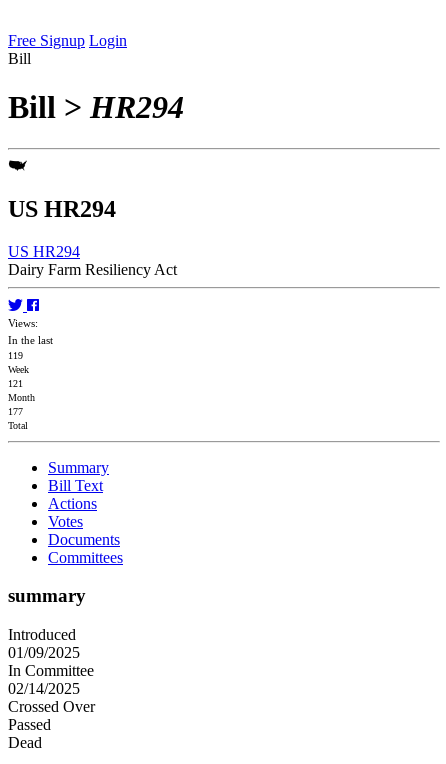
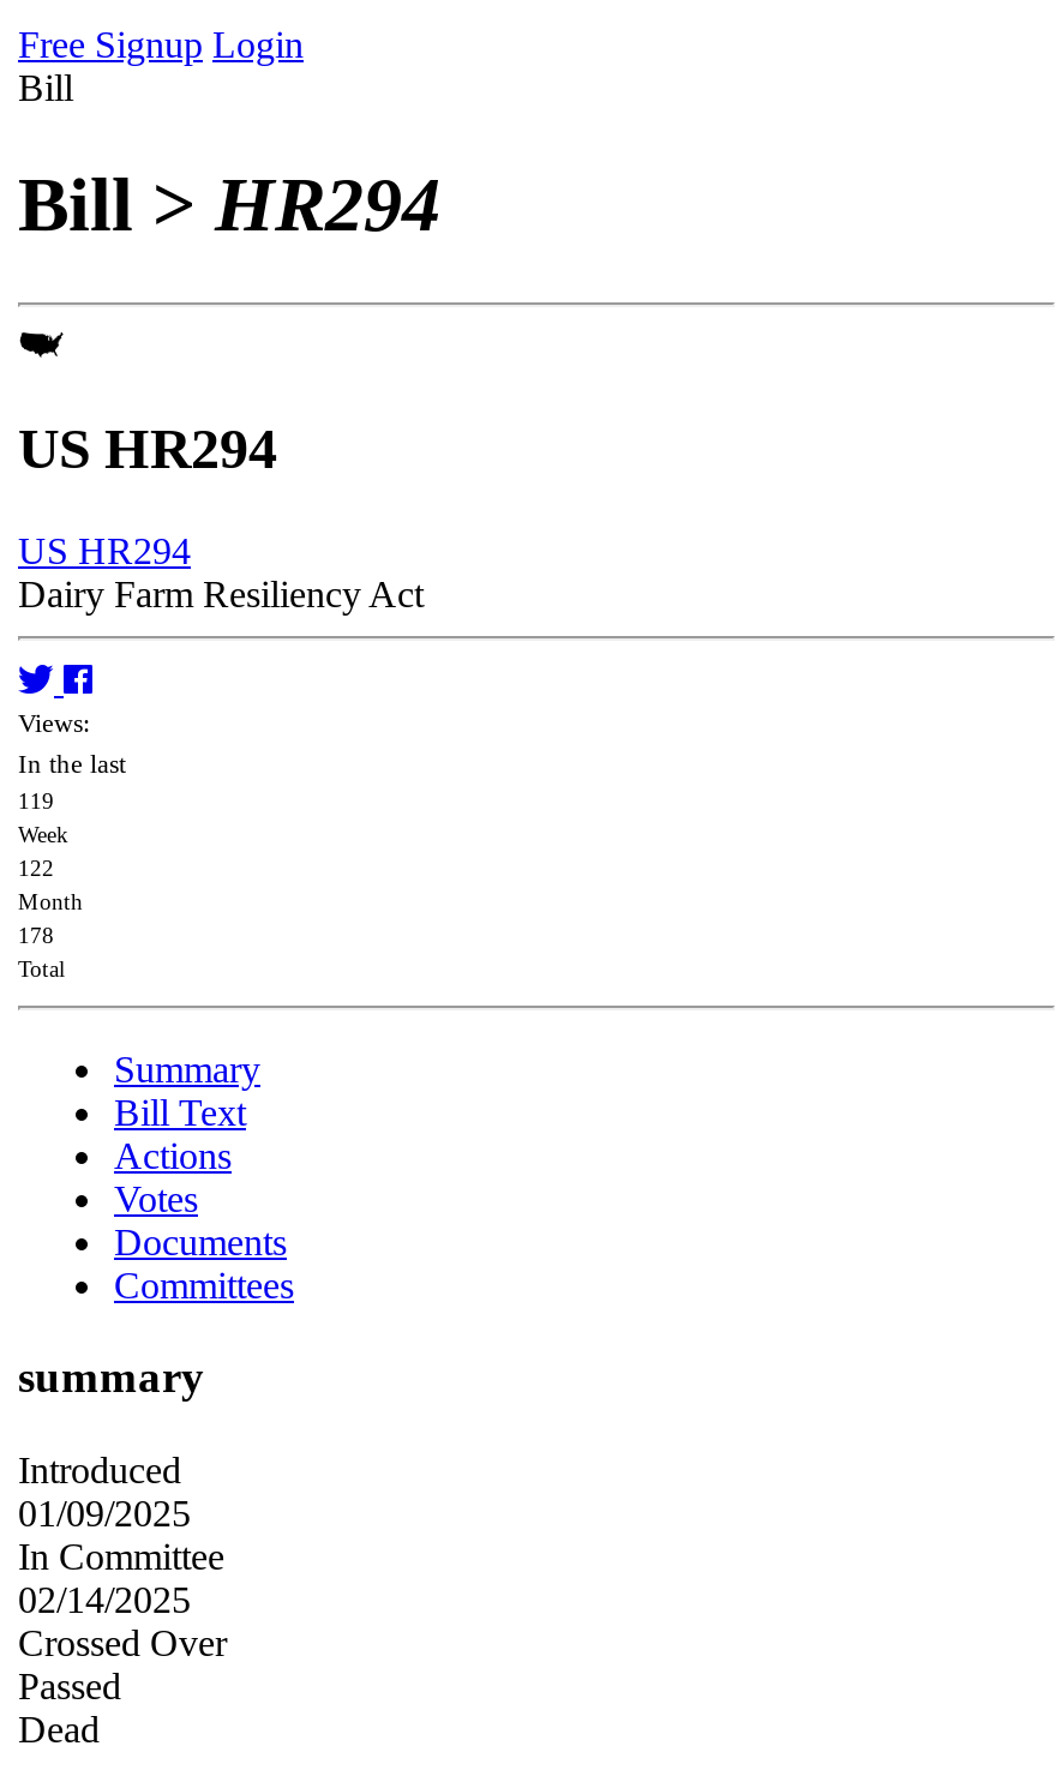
- 121
+ 122

- 177
+ 178
